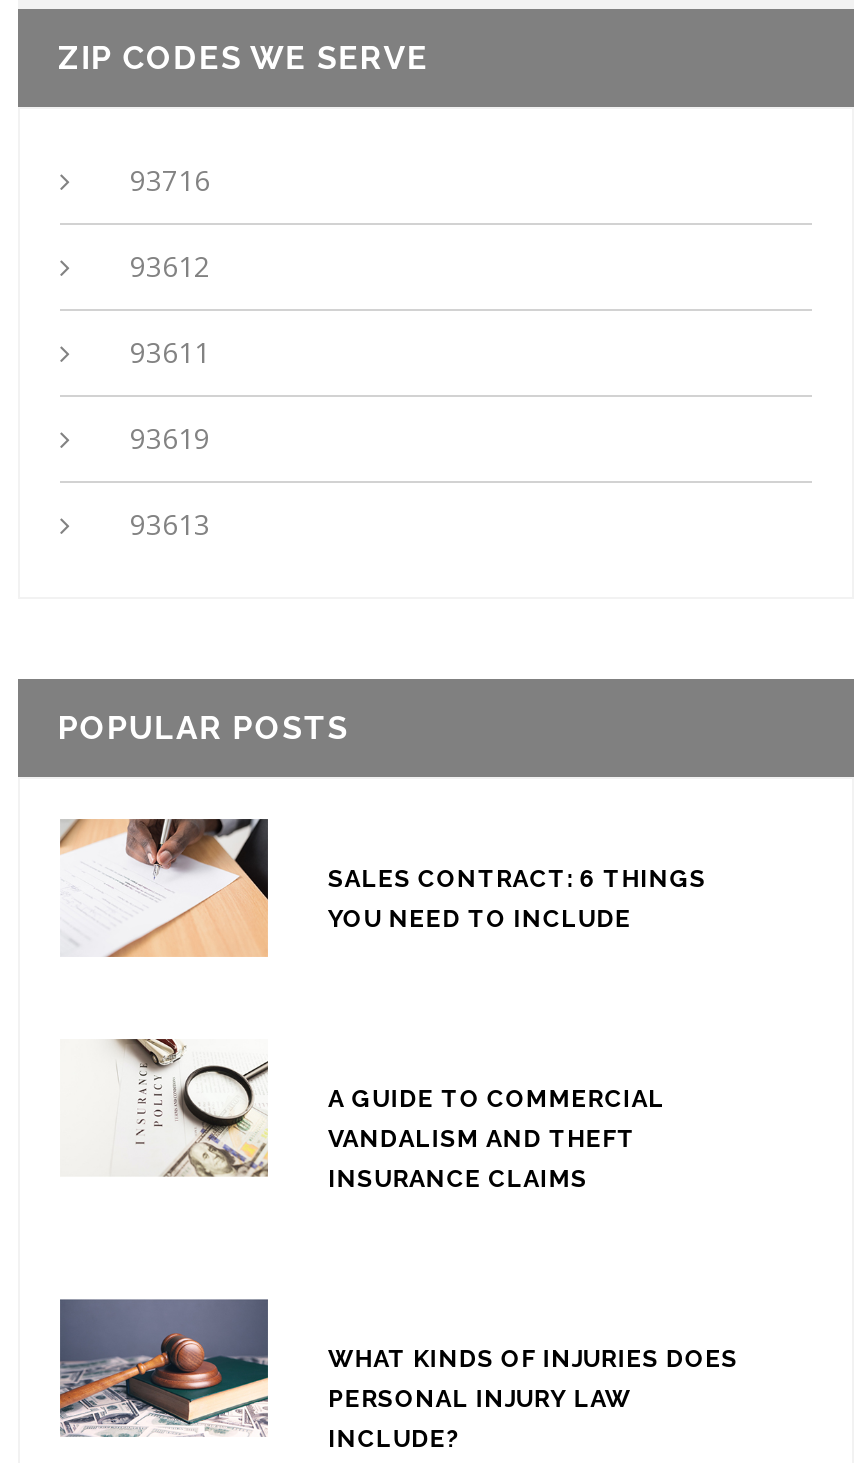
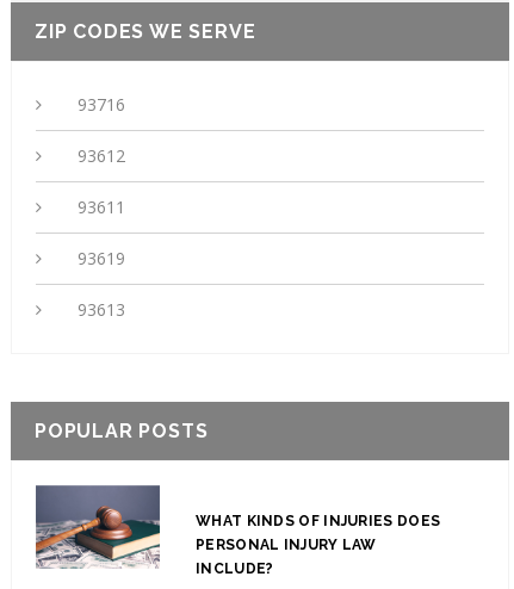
- [image]
- SALES CONTRACT: 6 THINGS
- YOU NEED TO INCLUDE

- [image]
- A GUIDE TO COMMERCIAL
- VANDALISM AND THEFT
- INSURANCE CLAIMS
